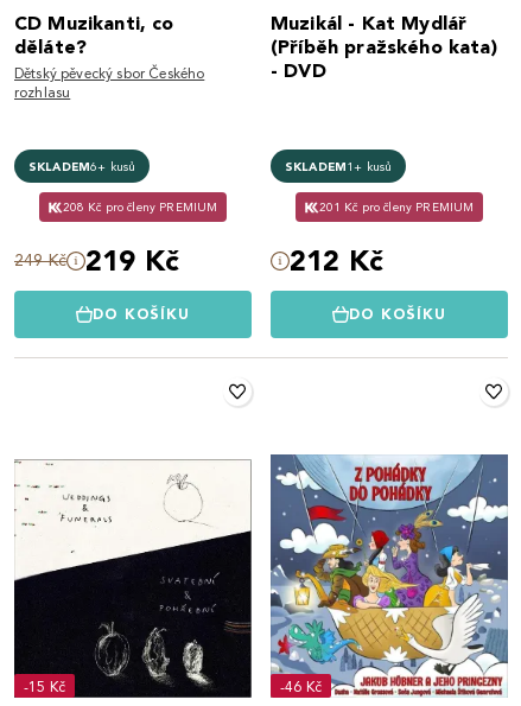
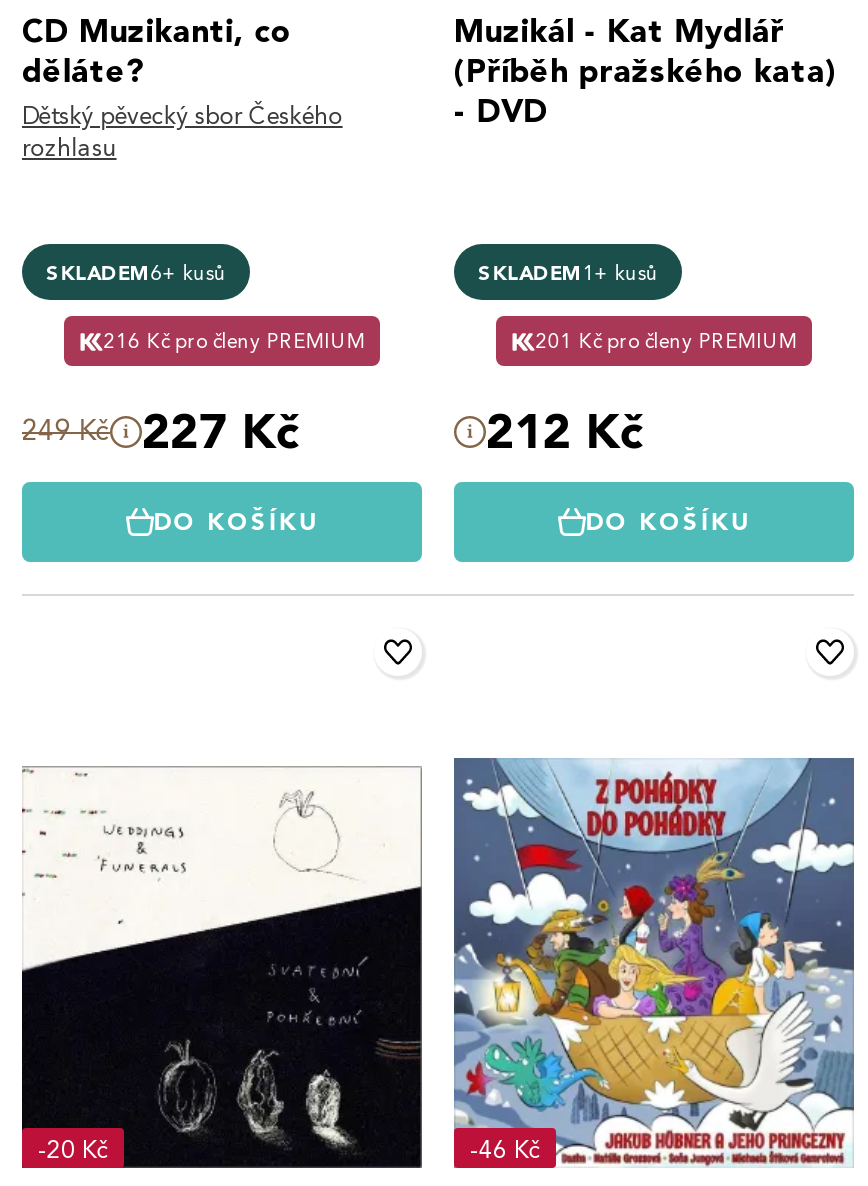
- 208 Kč pro členy PREMIUM
+ 216 Kč pro členy PREMIUM

- 249 Kč 219 Kč
+ 249 Kč 227 Kč

- -15 Kč
+ -20 Kč
